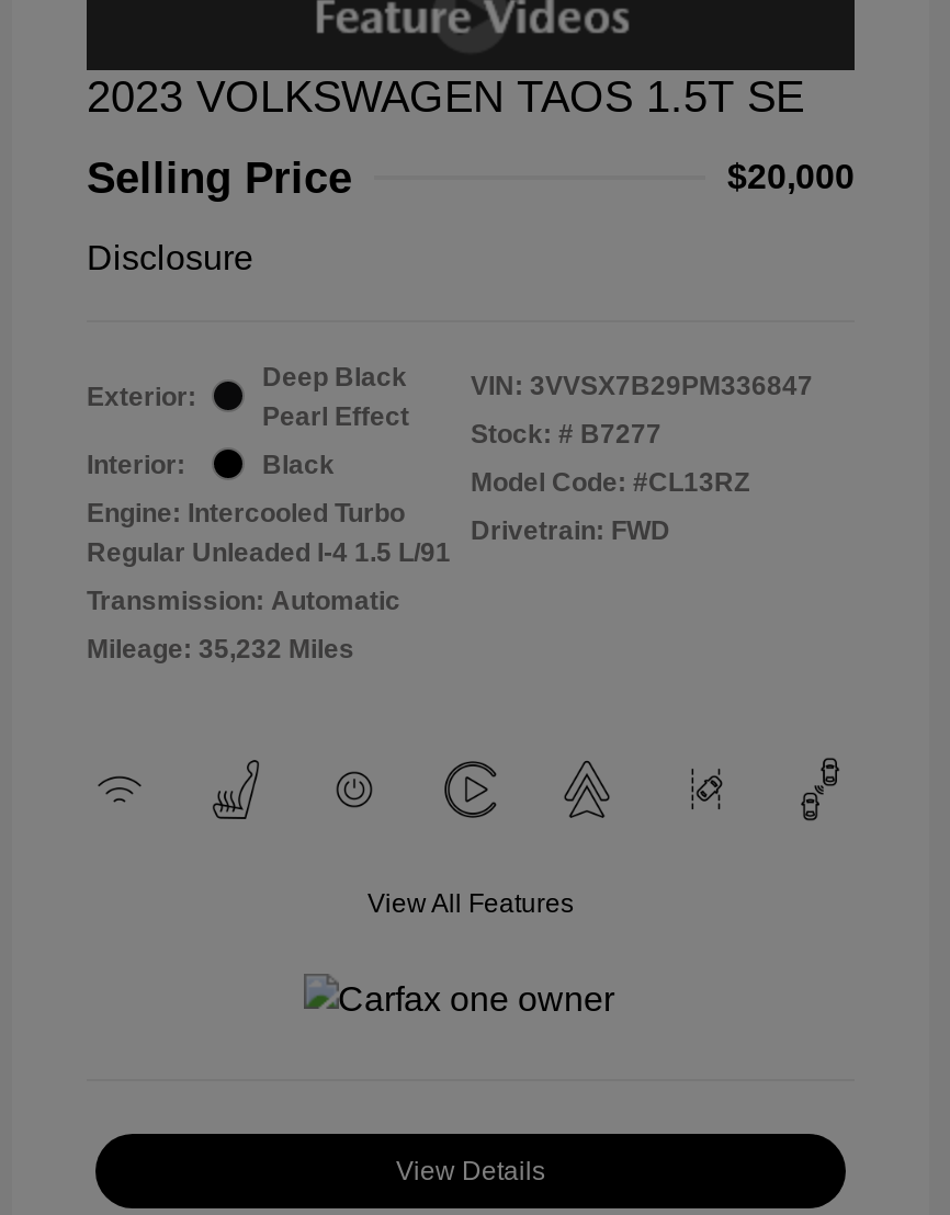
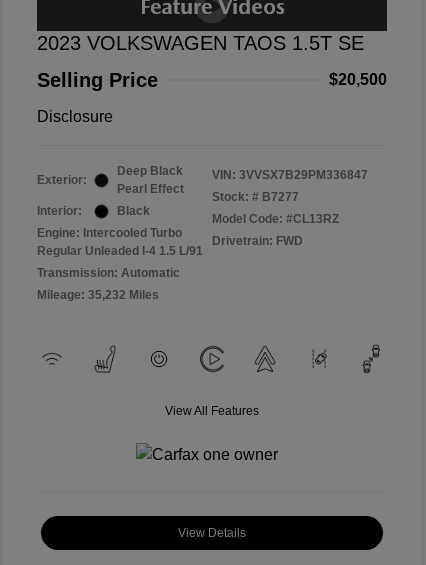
- $20,000
+ $20,500
